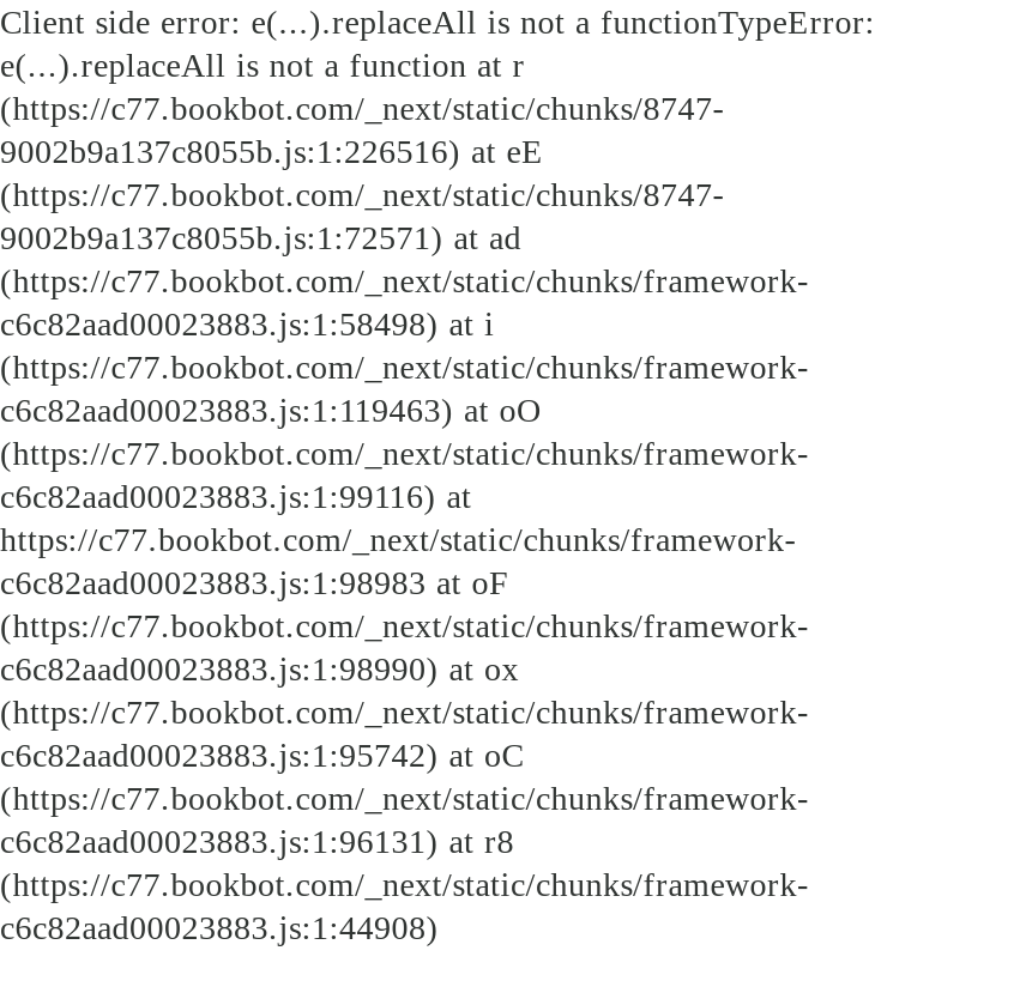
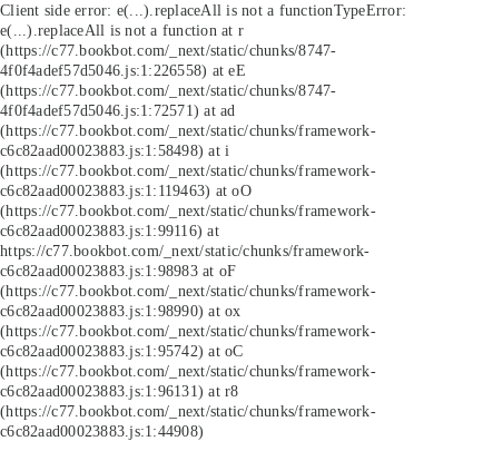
- 9002b9a137c8055b.js:1:226516) at eE
+ 4f0f4adef57d5046.js:1:226558) at eE

- 9002b9a137c8055b.js:1:72571) at ad
+ 4f0f4adef57d5046.js:1:72571) at ad
